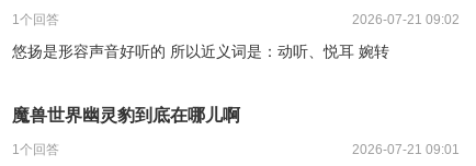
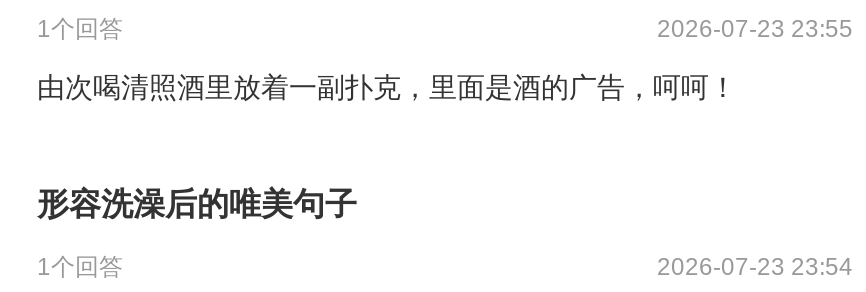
- 2026-07-21 09:02
+ 2026-07-23 23:55

- 悠扬是形容声音好听的 所以近义词是：动听、悦耳 婉转
+ 由次喝清照酒里放着一副扑克，里面是酒的广告，呵呵！

- 魔兽世界幽灵豹到底在哪儿啊
+ 形容洗澡后的唯美句子

- 2026-07-21 09:01
+ 2026-07-23 23:54
